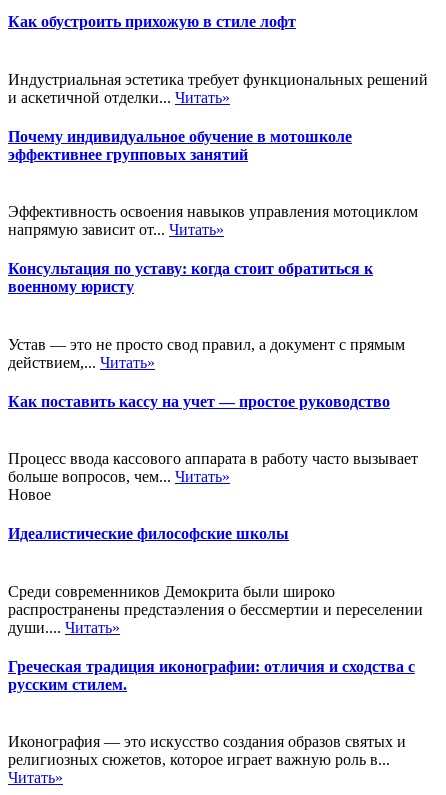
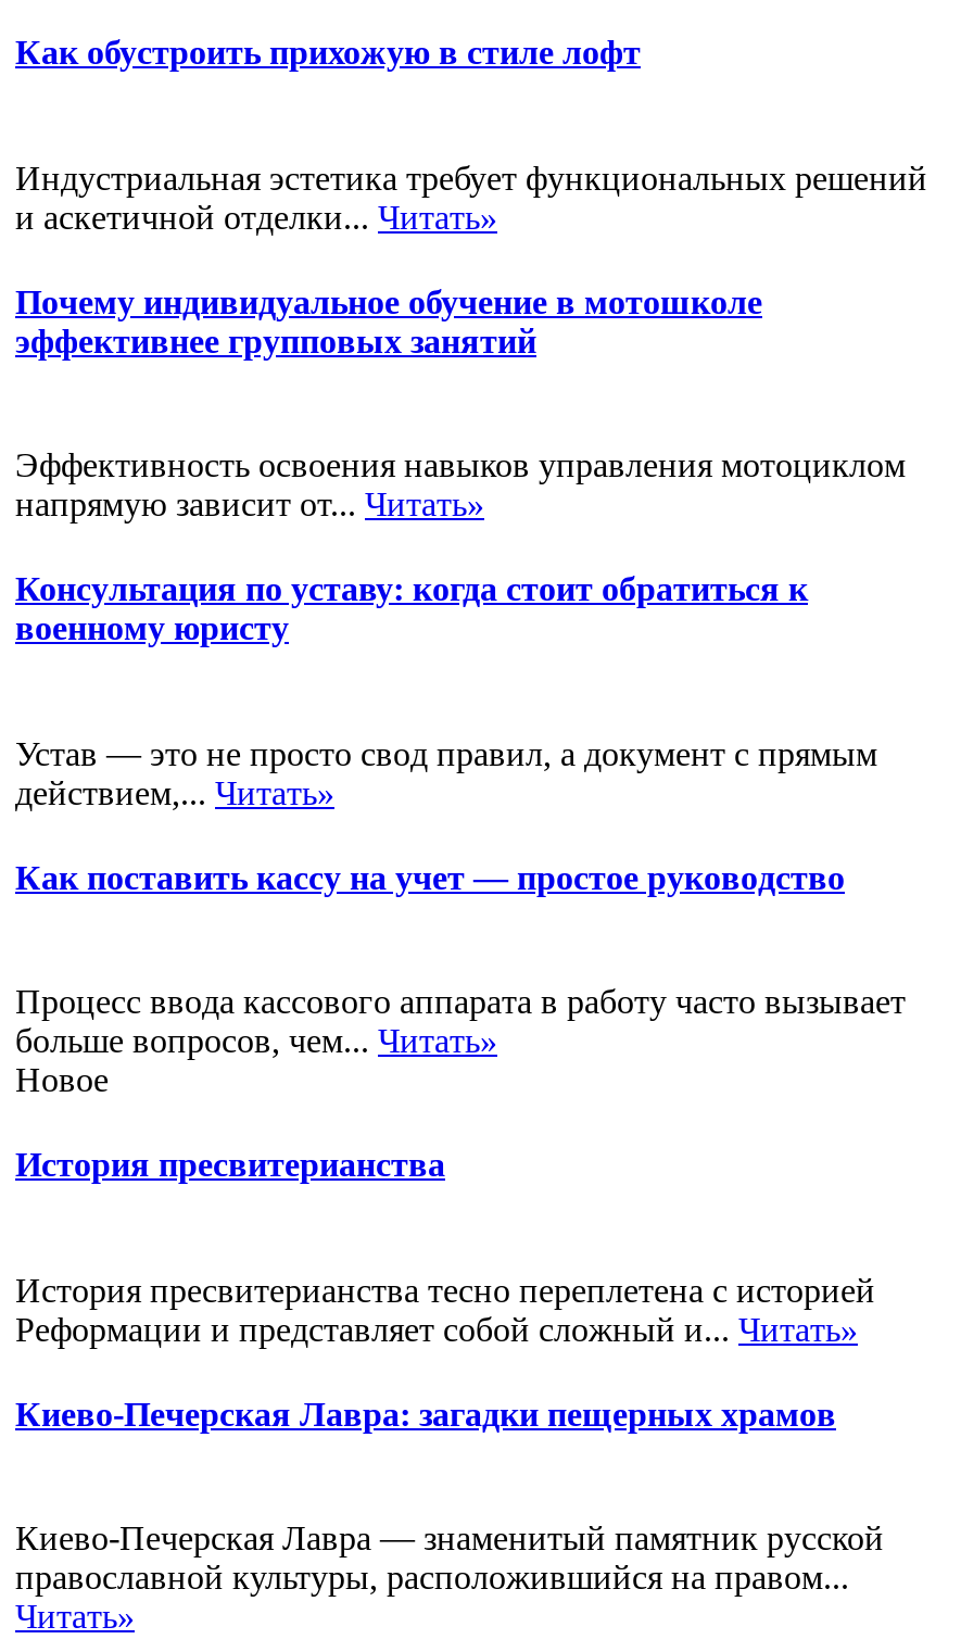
- Идеалистические философские школы
+ История пресвитерианства

- Среди современников Демокрита были широко
- распространены предстаэления о бессмертии и переселении
- души.... Читать»
+ История пресвитерианства тесно переплетена с историей
+ Реформации и представляет собой сложный и... Читать»

- Греческая традиция иконографии: отличия и сходства с
- русским стилем.
+ Киево-Печерская Лавра: загадки пещерных храмов

- Иконография — это искусство создания образов святых и
- религиозных сюжетов, которое играет важную роль в...
+ Киево-Печерская Лавра — знаменитый памятник русской
+ православной культуры, расположившийся на правом...
